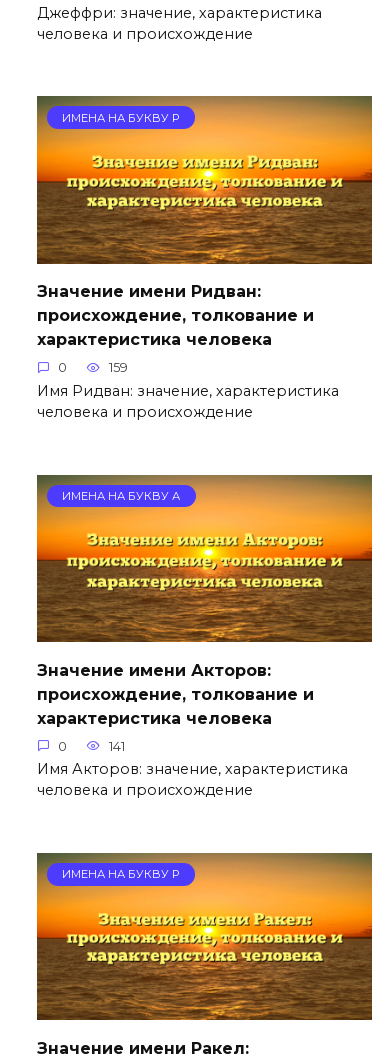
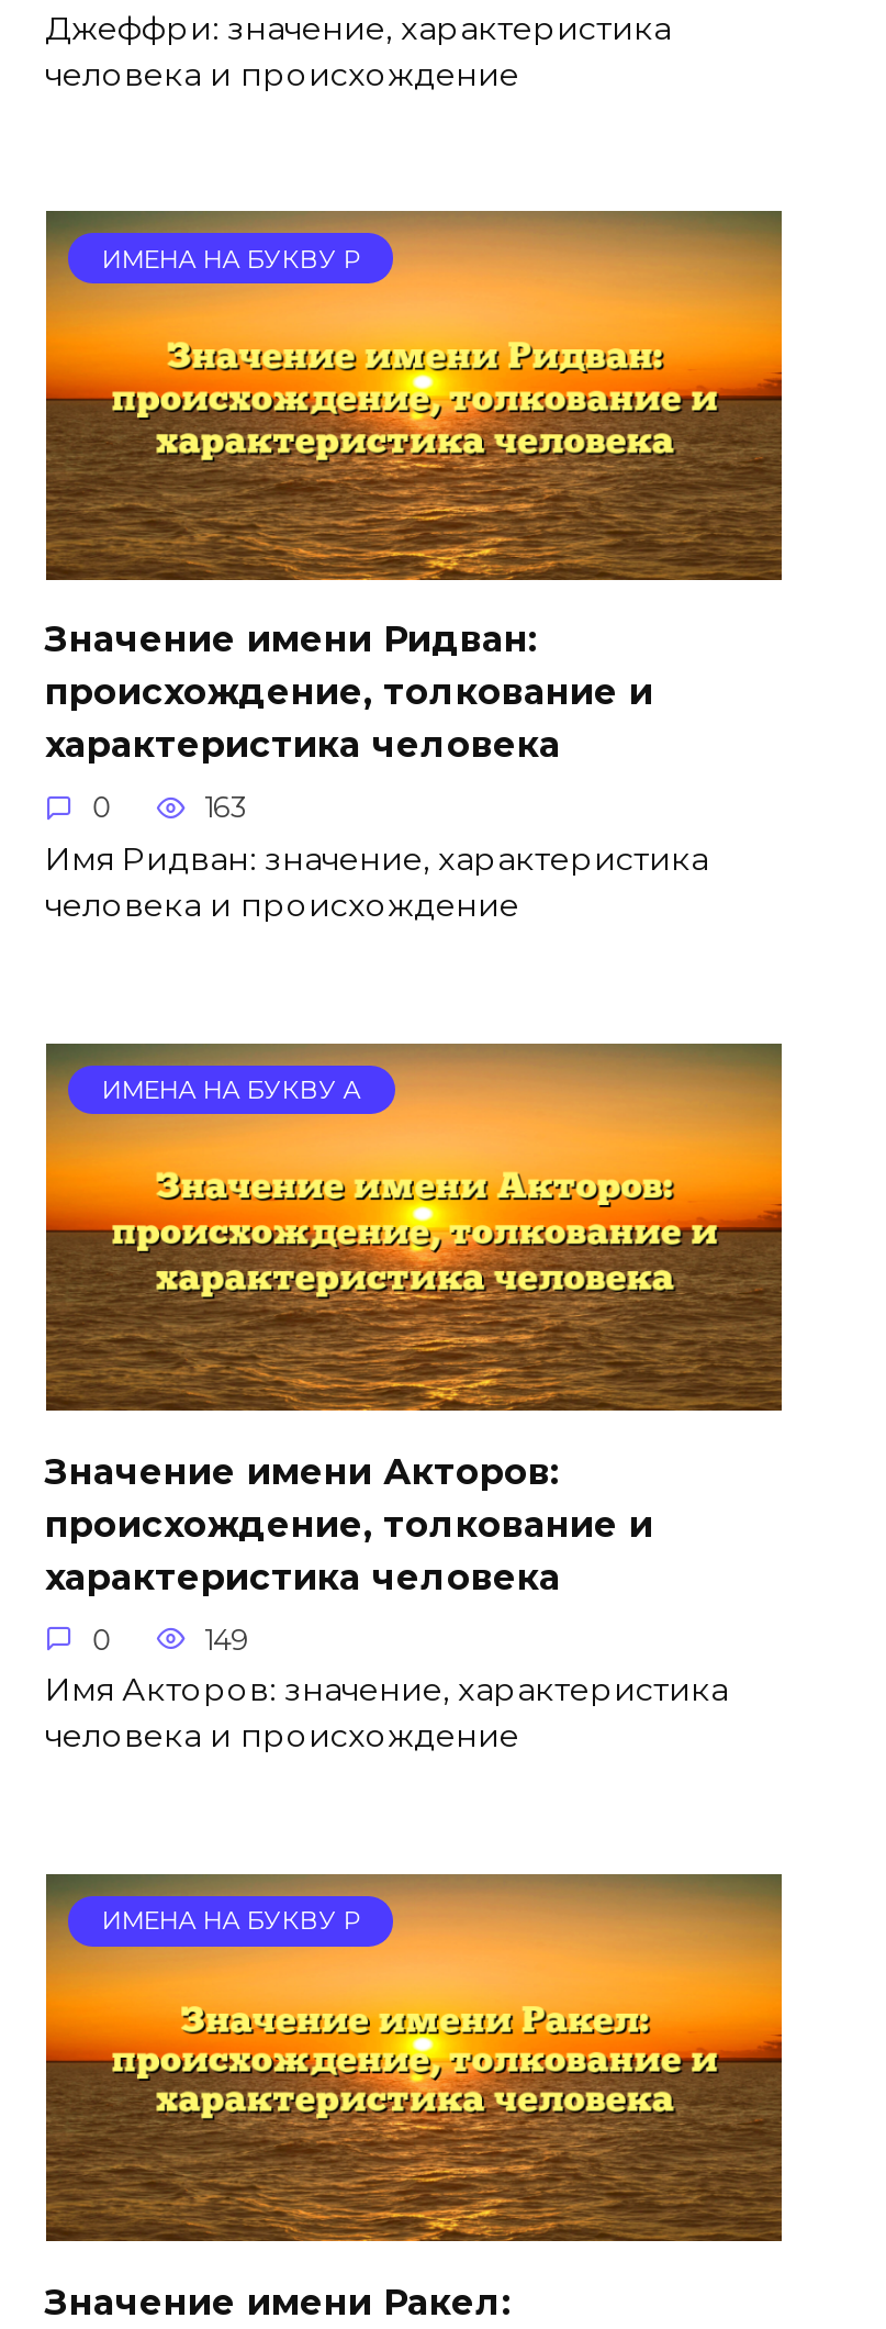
- 159
+ 163

- 141
+ 149
